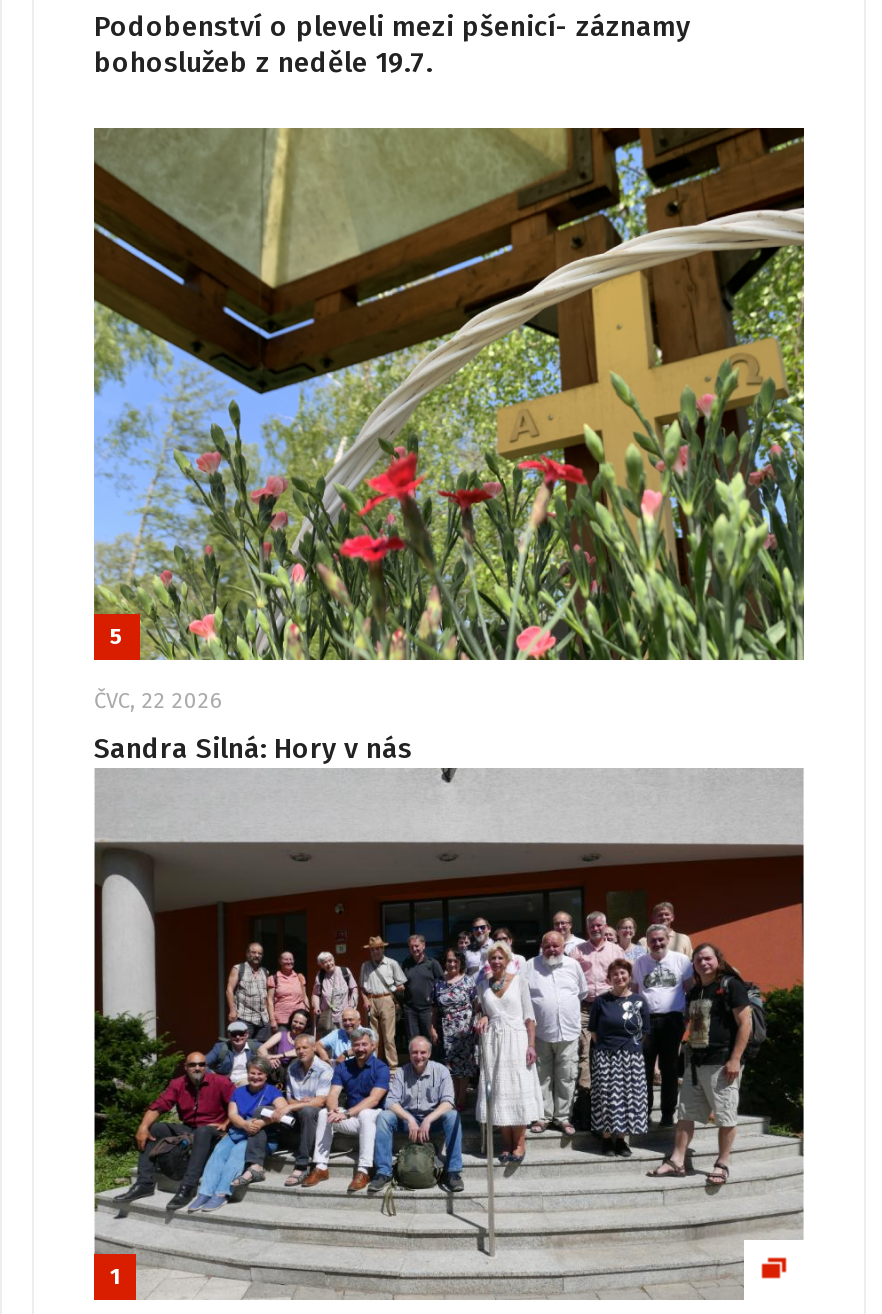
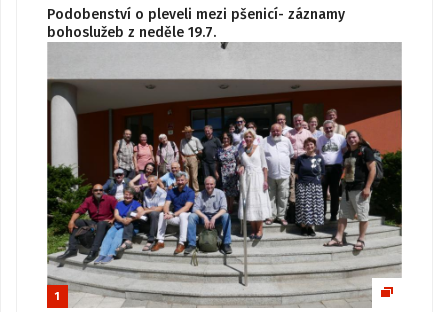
- [image]
- 5
- ČVC, 22 2026
- Sandra Silná: Hory v nás
